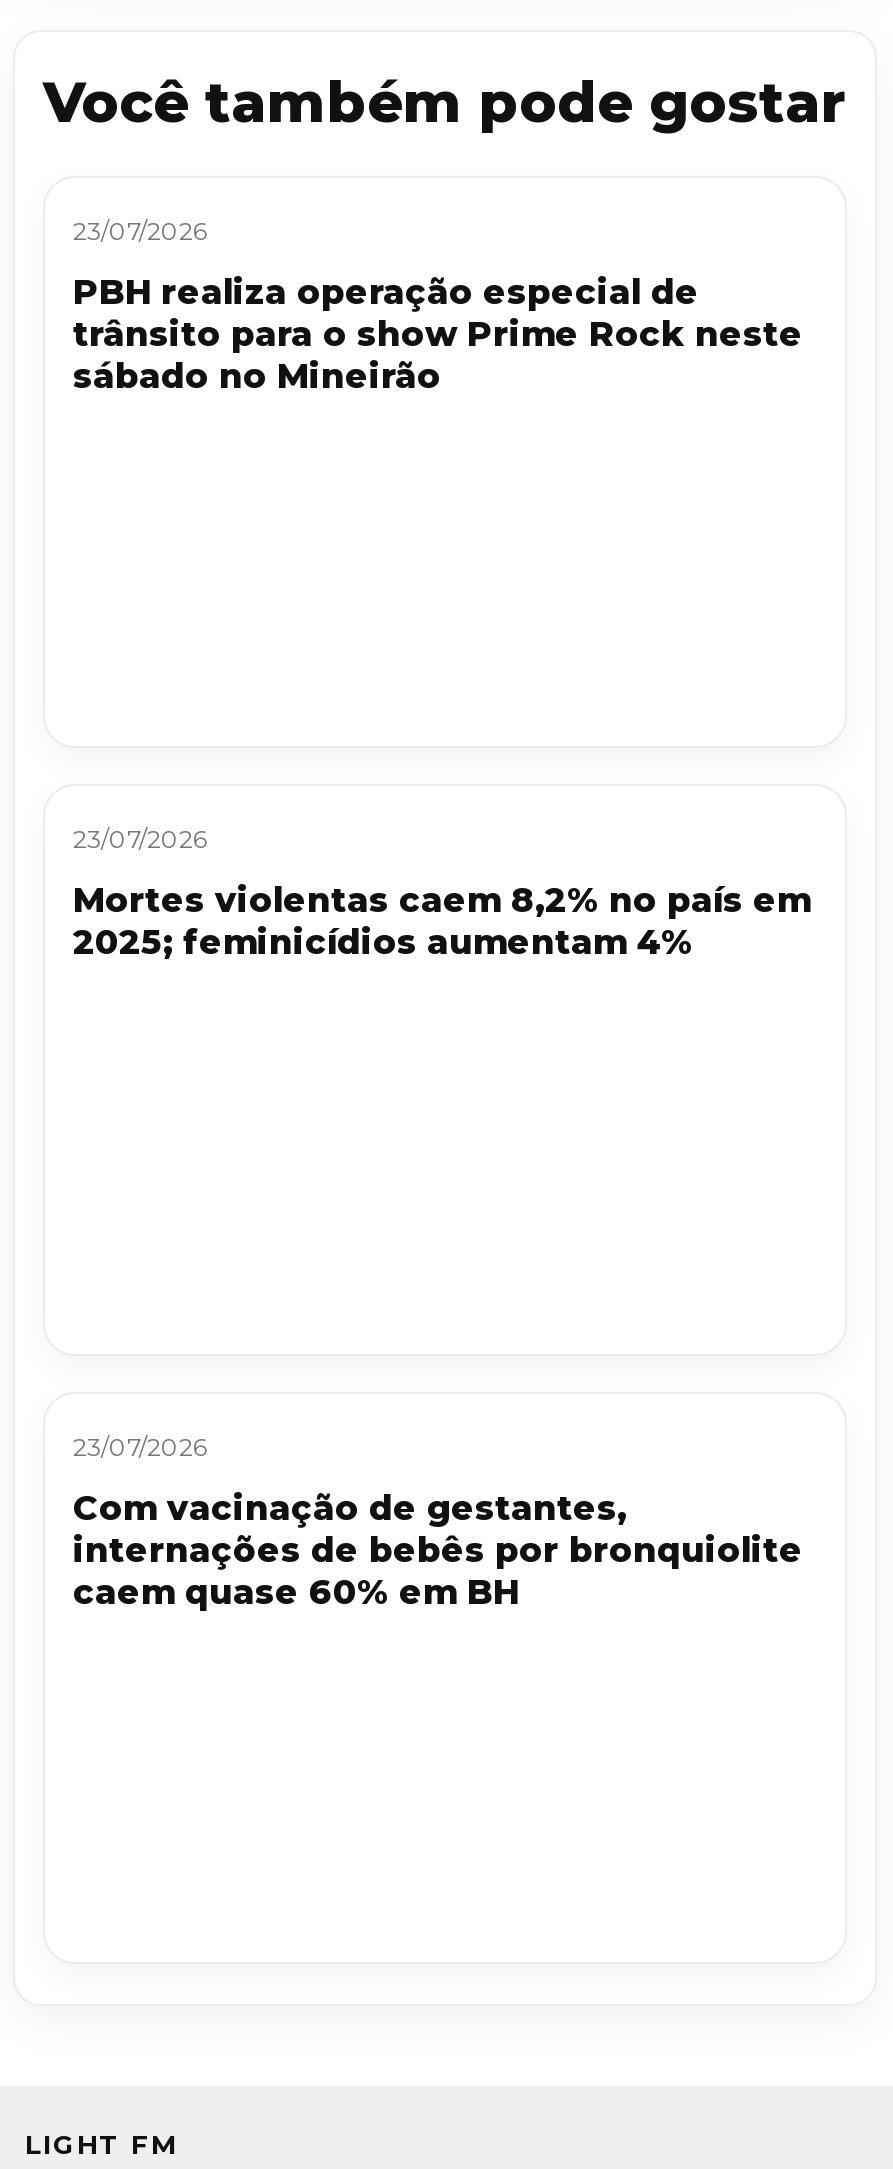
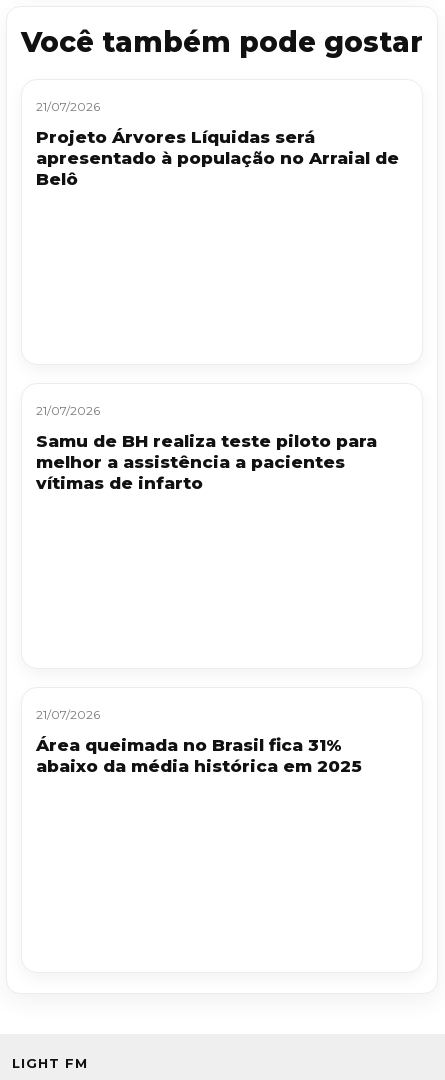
- 23/07/2026
+ 21/07/2026

- PBH realiza operação especial de
- trânsito para o show Prime Rock neste
- sábado no Mineirão
+ Projeto Árvores Líquidas será
+ apresentado à população no Arraial de
+ Belô

- 23/07/2026
+ 21/07/2026

- Mortes violentas caem 8,2% no país em
- 2025; feminicídios aumentam 4%
+ Samu de BH realiza teste piloto para
+ melhor a assistência a pacientes
+ vítimas de infarto

- 23/07/2026
+ 21/07/2026

- Com vacinação de gestantes,
- internações de bebês por bronquiolite
- caem quase 60% em BH
+ Área queimada no Brasil fica 31%
+ abaixo da média histórica em 2025
